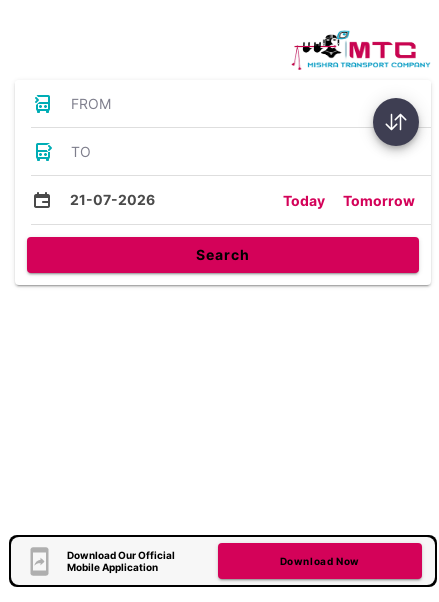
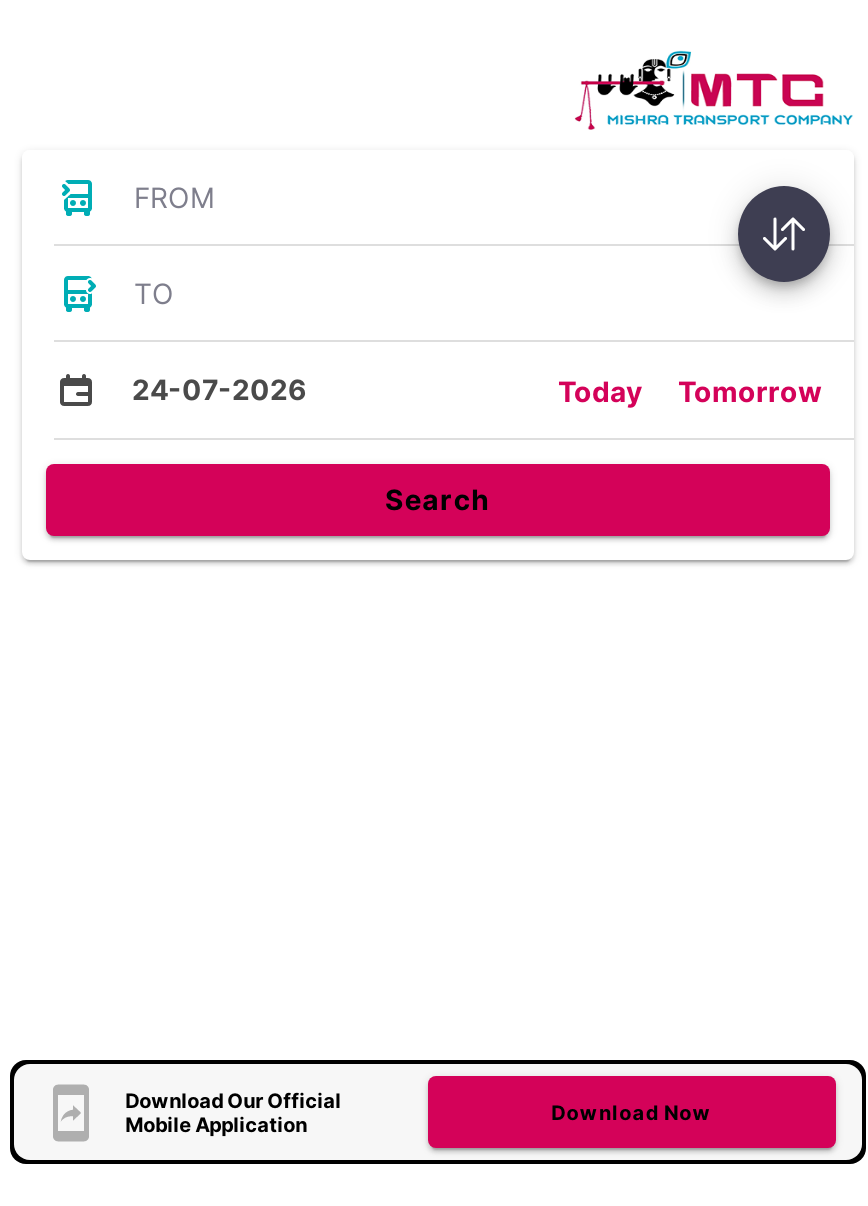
- 21-07-2026
+ 24-07-2026
